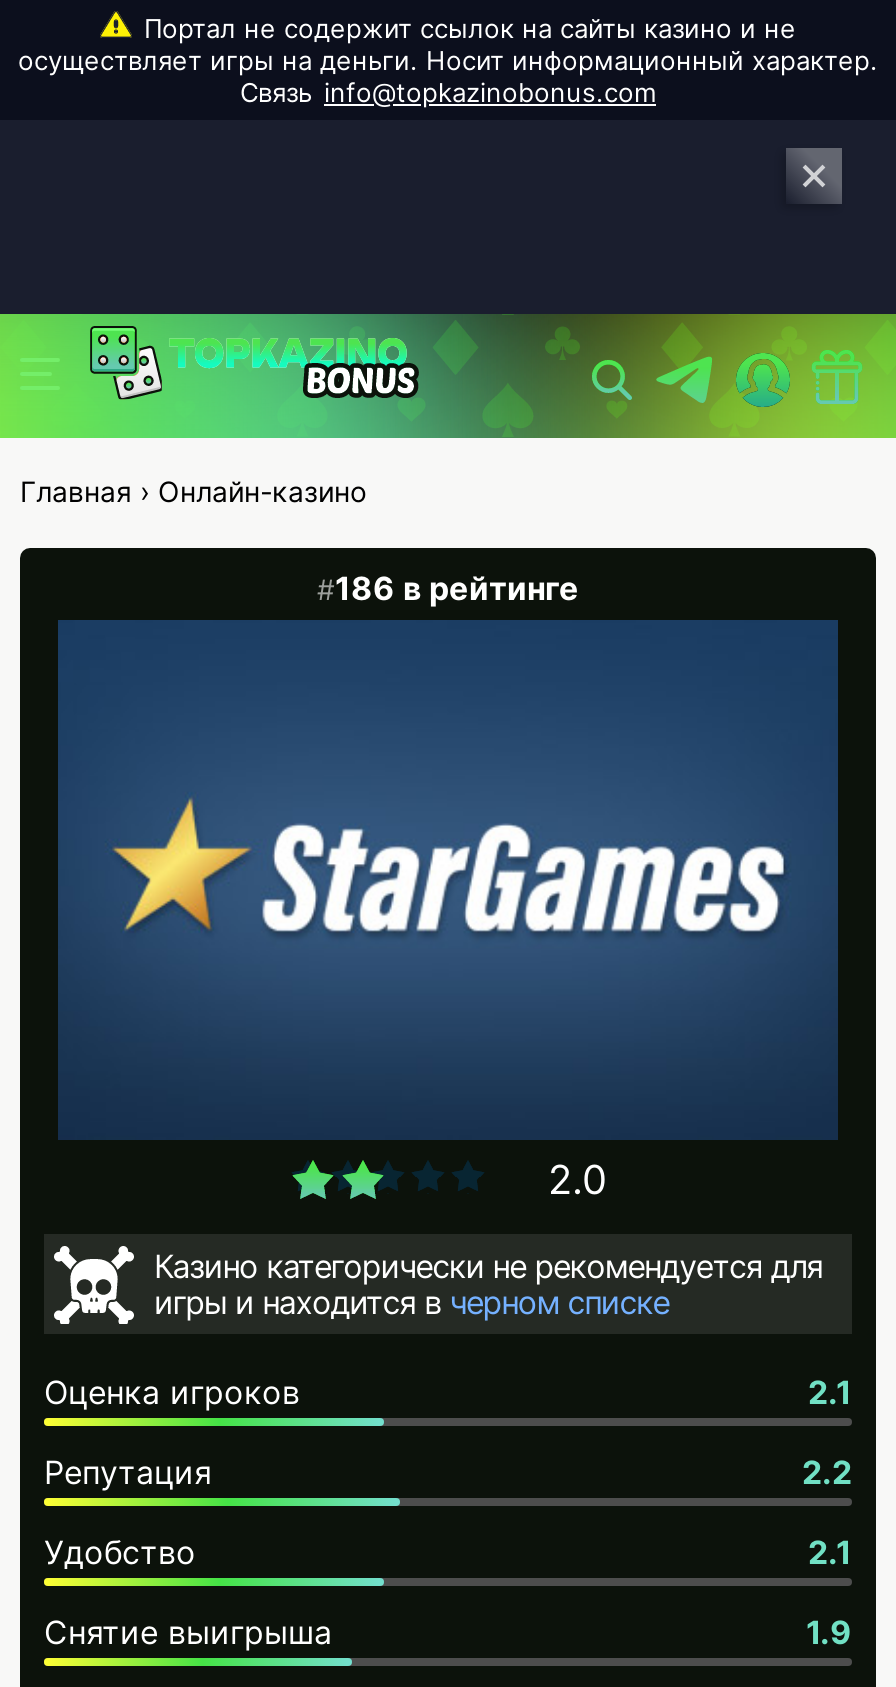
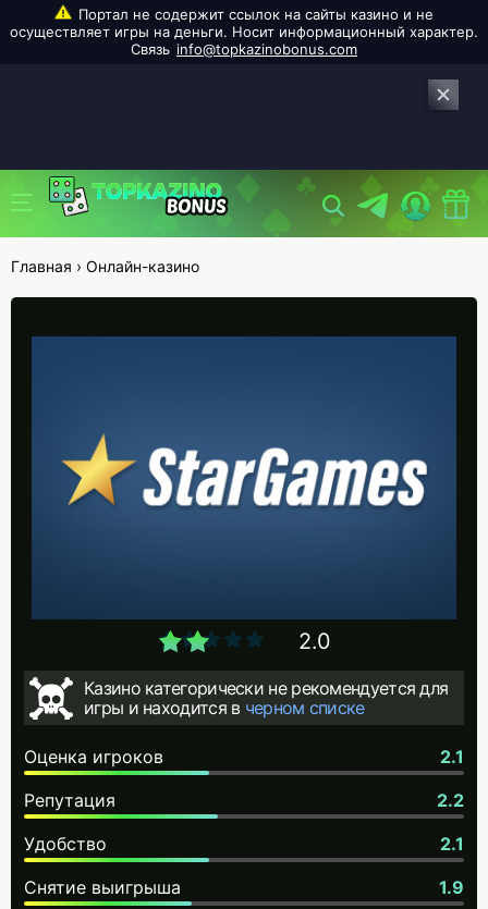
- 186 в рейтинге
